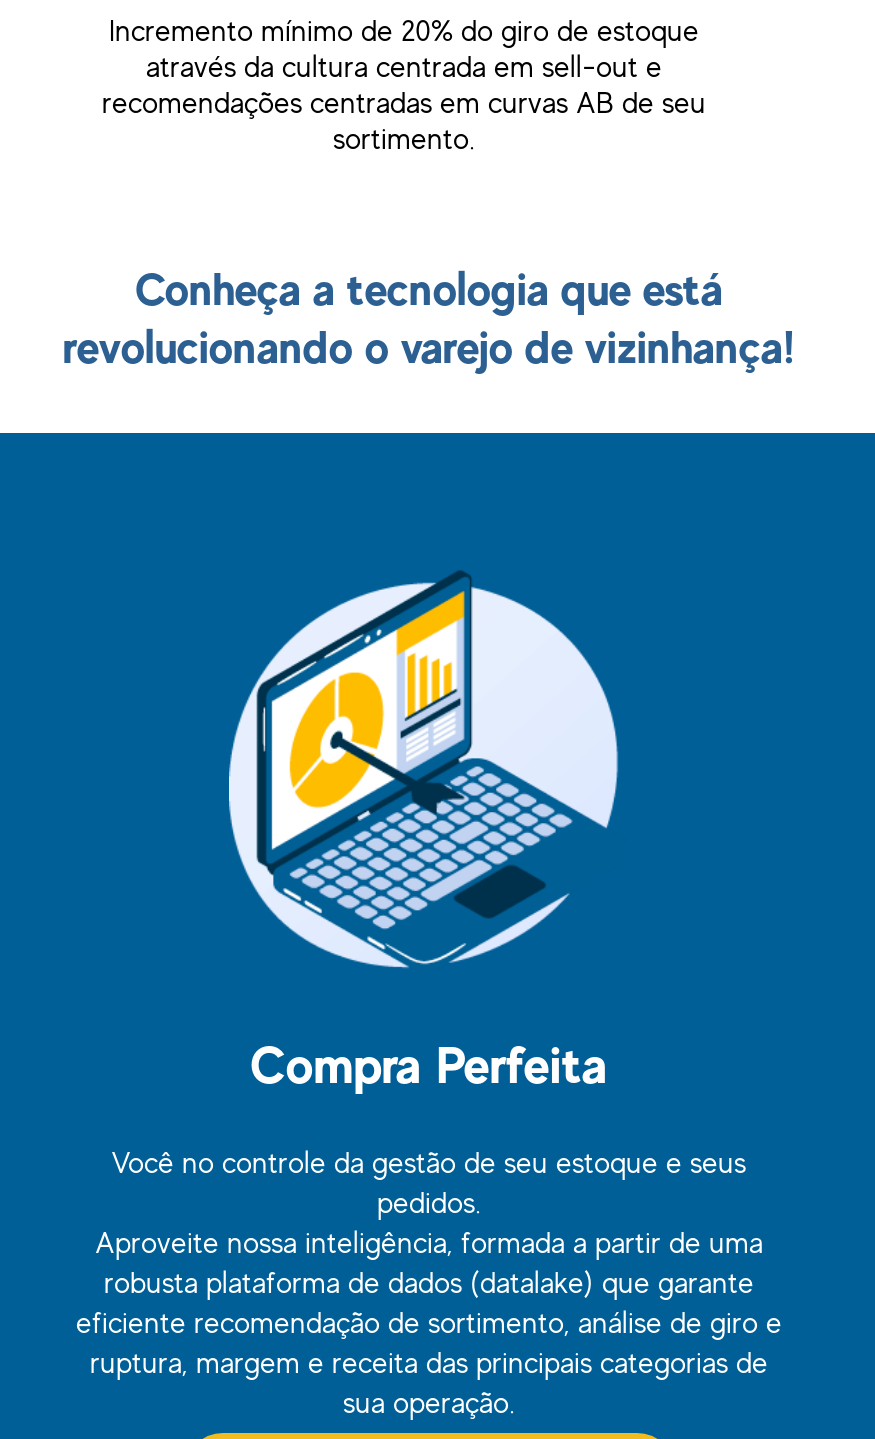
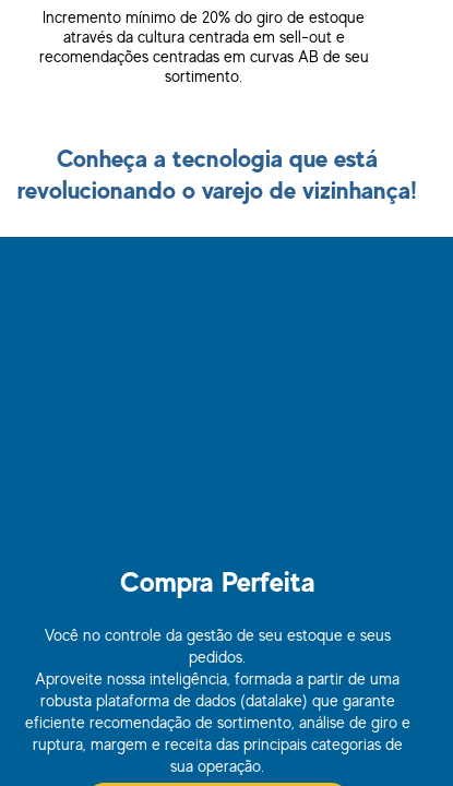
- [image]
